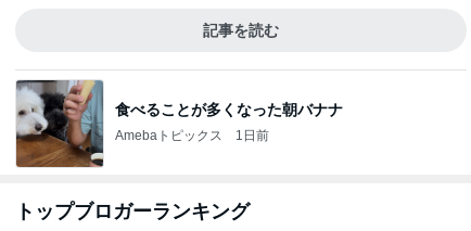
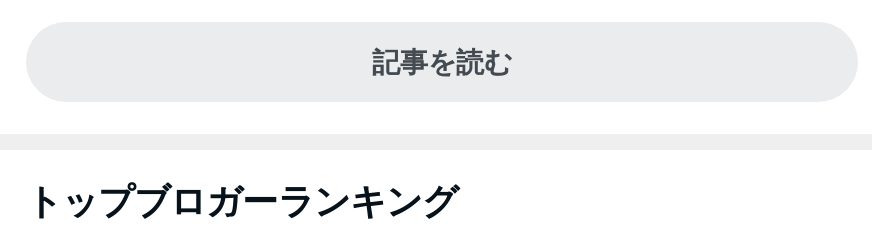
- [image]
- 食べることが多くなった朝バナナ
- Amebaトピックス
- 1日前
